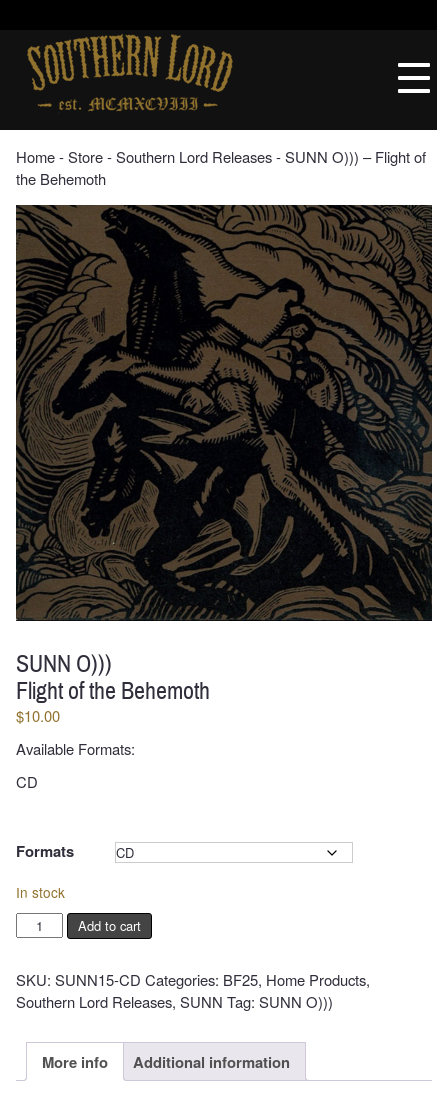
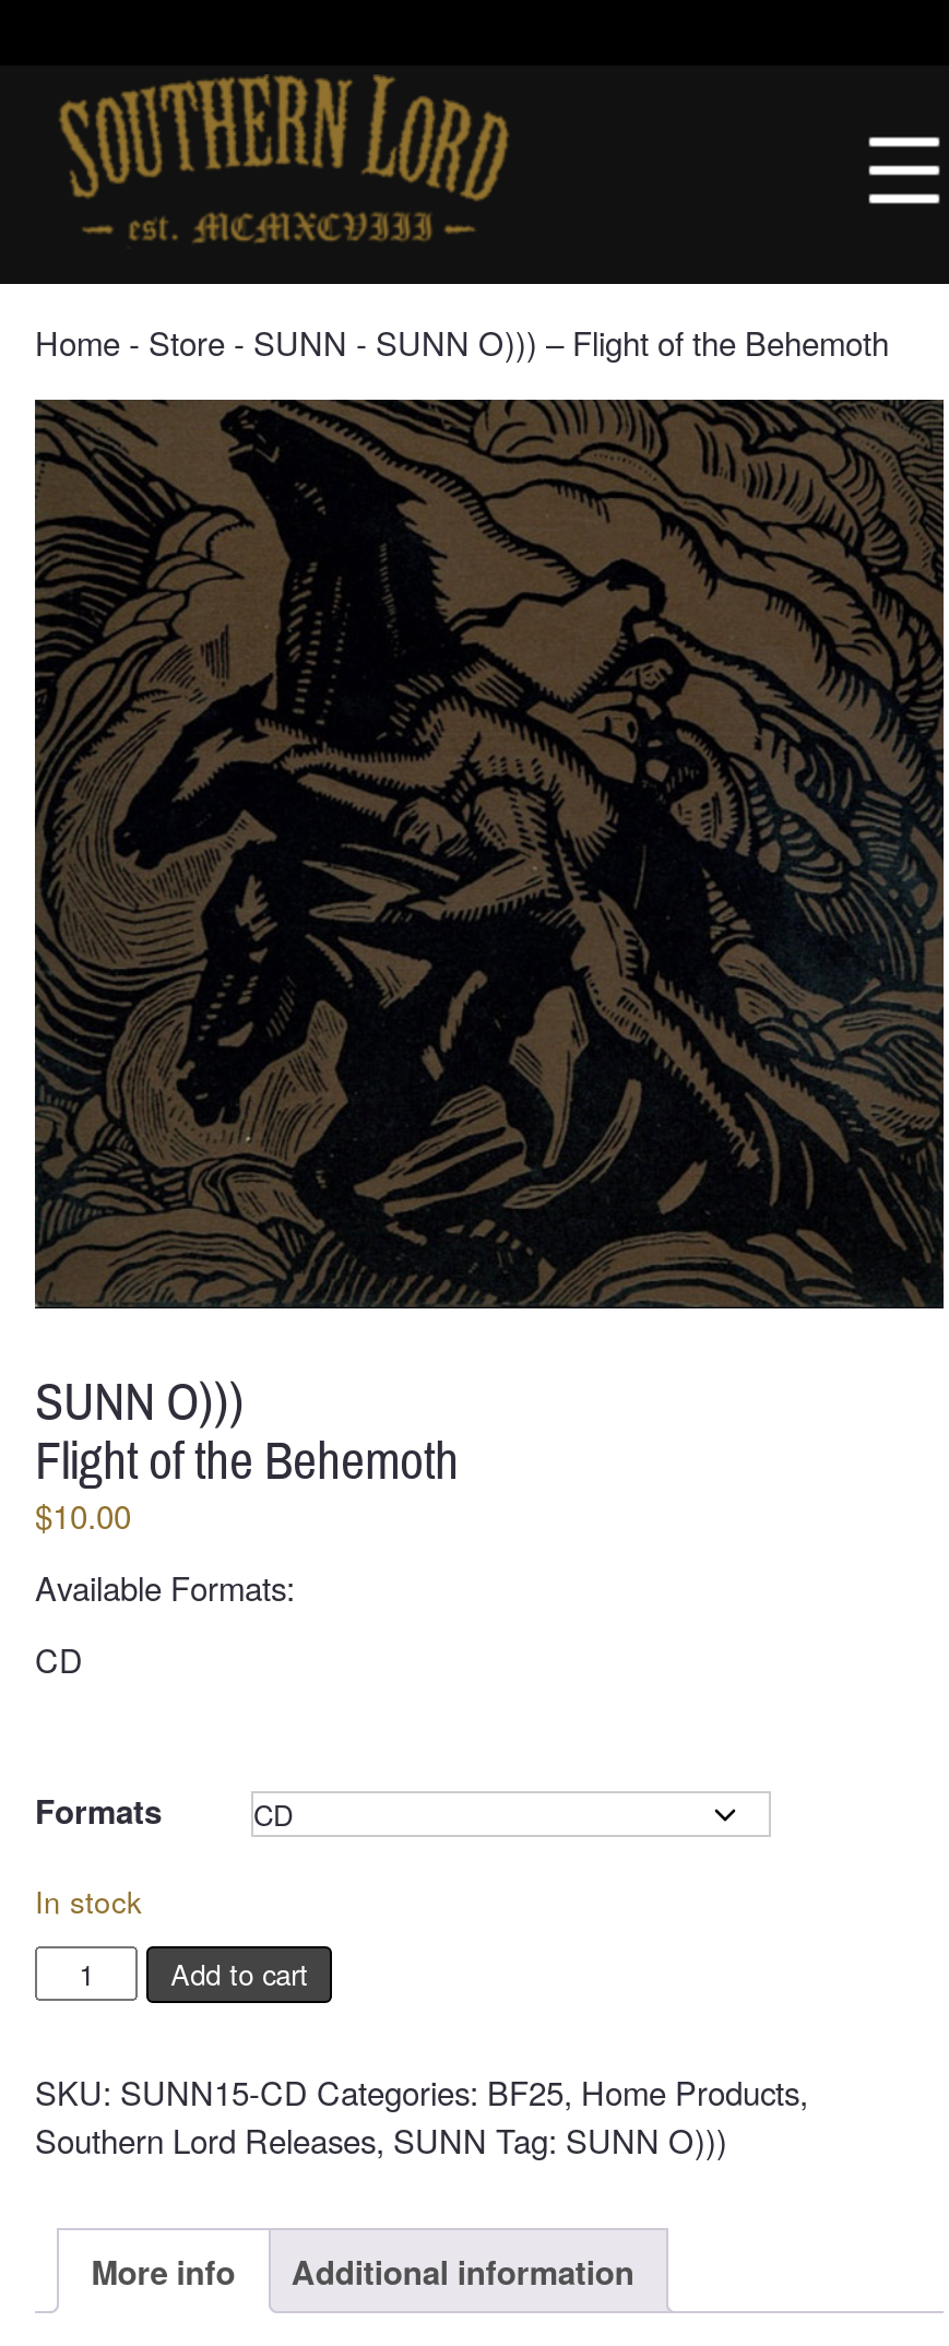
- Home ‐ Store ‐ Southern Lord Releases ‐ SUNN O))) – Flight of
- the Behemoth
+ Home ‐ Store ‐ SUNN ‐ SUNN O))) – Flight of the Behemoth
